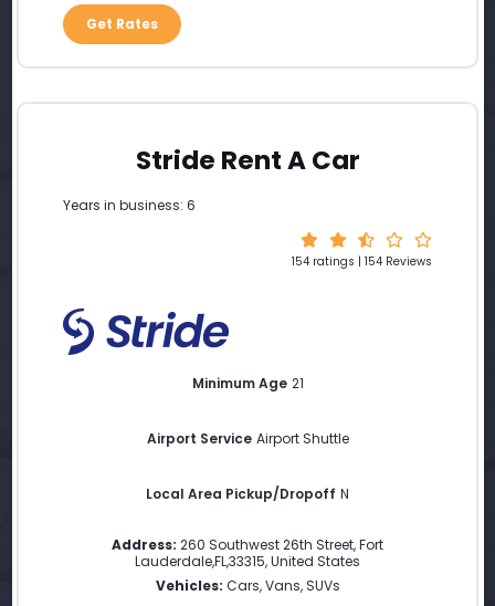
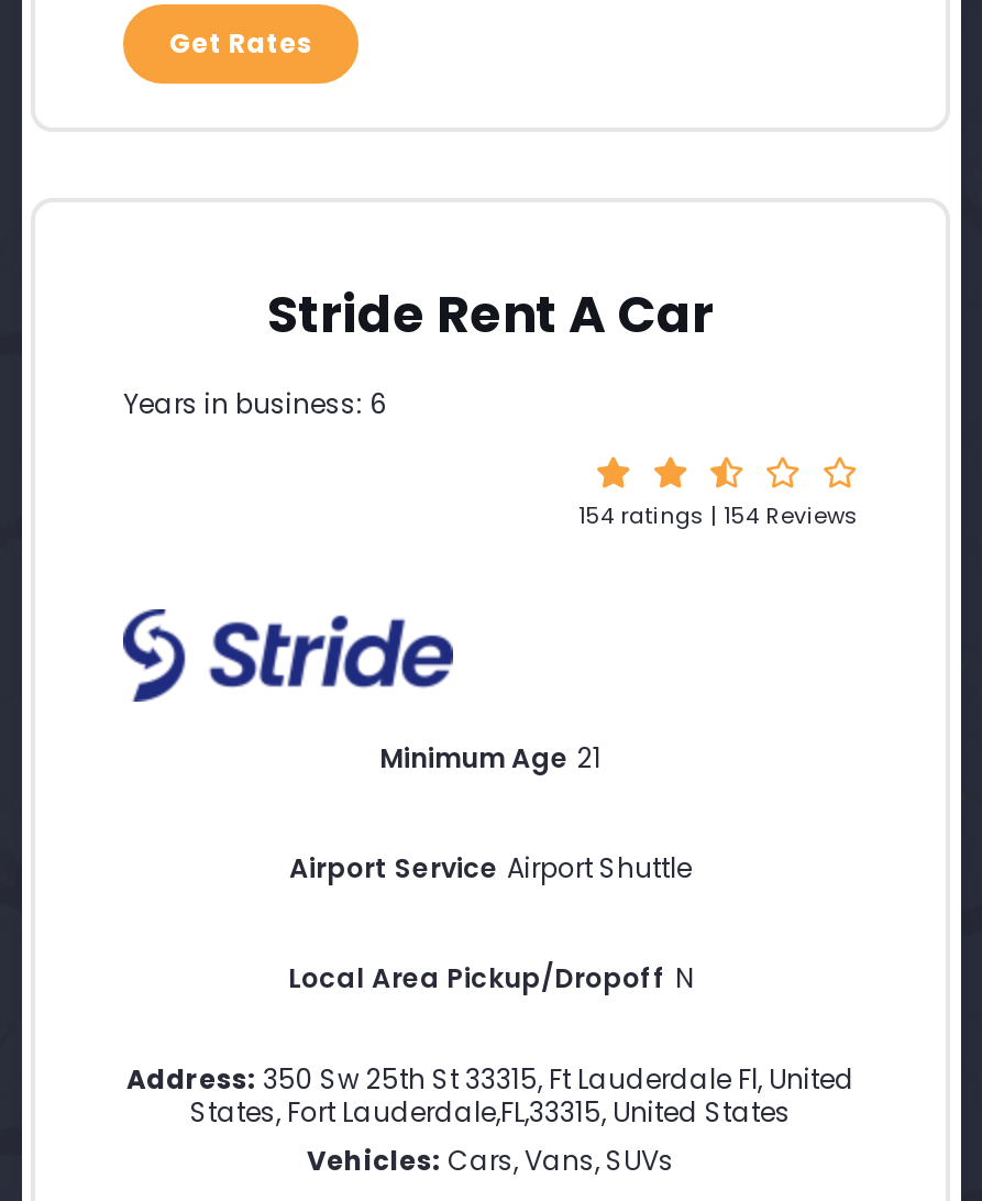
- Address: 260 Southwest 26th Street, Fort
- Lauderdale FL 33315, United States
+ Address: 350 Sw 25th St 33315, Ft Lauderdale Fl, United
+ States, Fort Lauderdale FL 33315, United States
